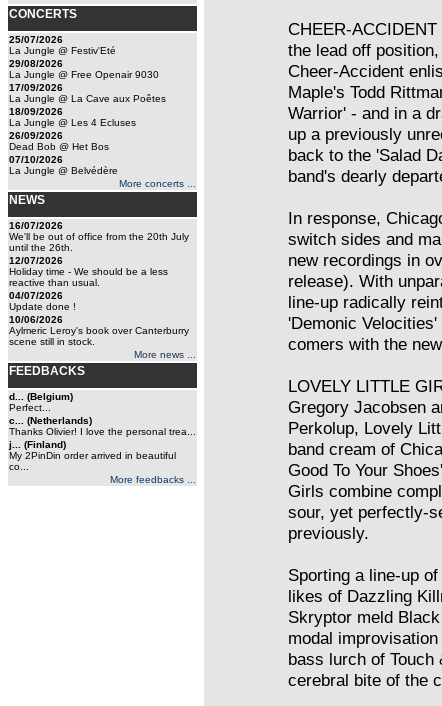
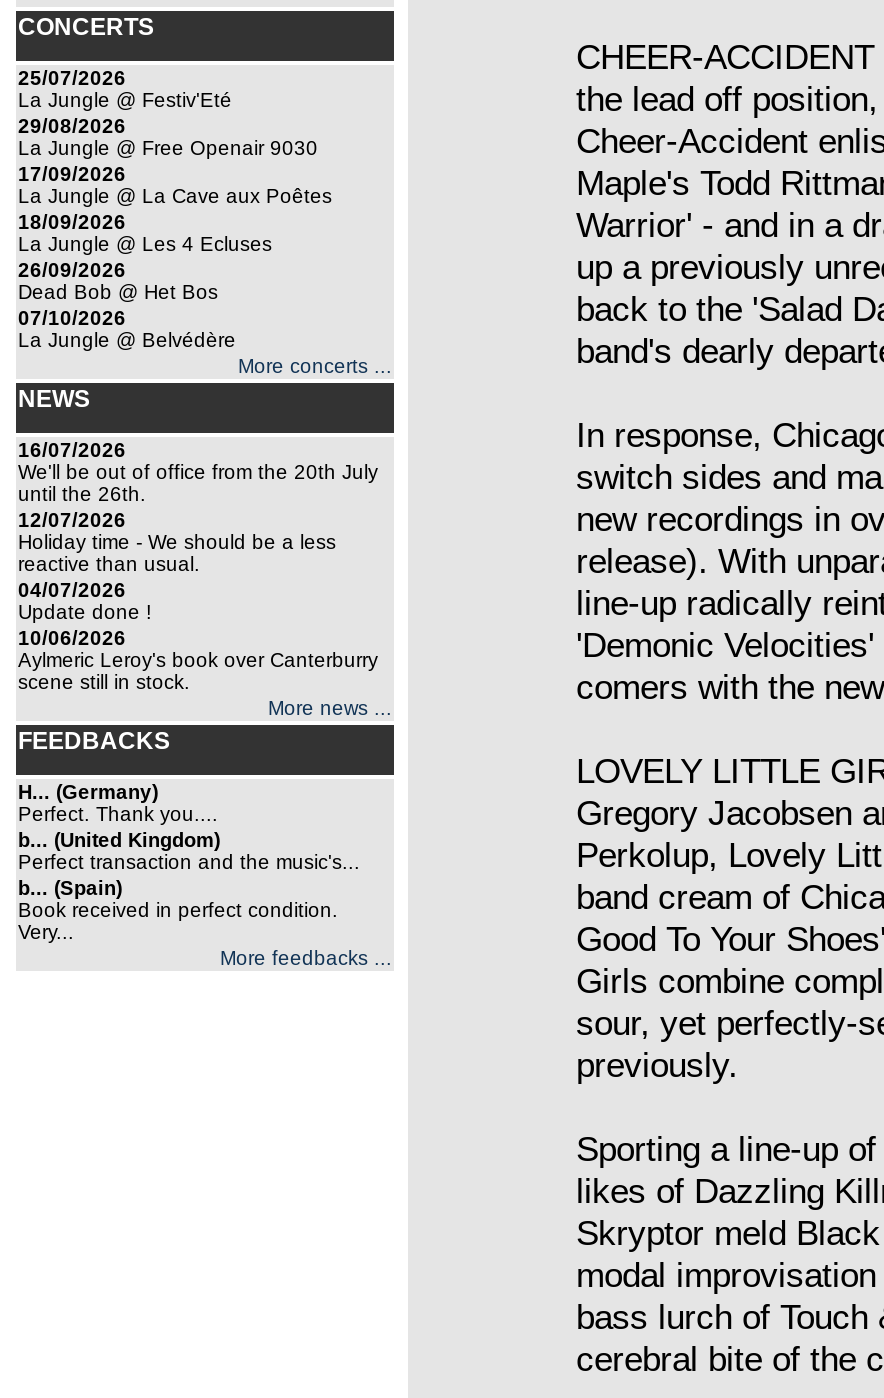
- d... (Belgium)
- Perfect...
- c... (Netherlands)
- Thanks Olivier! I love the personal trea...
- j... (Finland)
- My 2PinDin order arrived in beautiful
- co...
+ H... (Germany)
+ Perfect. Thank you....
+ b... (United Kingdom)
+ Perfect transaction and the music's...
+ b... (Spain)
+ Book received in perfect condition.
+ Very...
